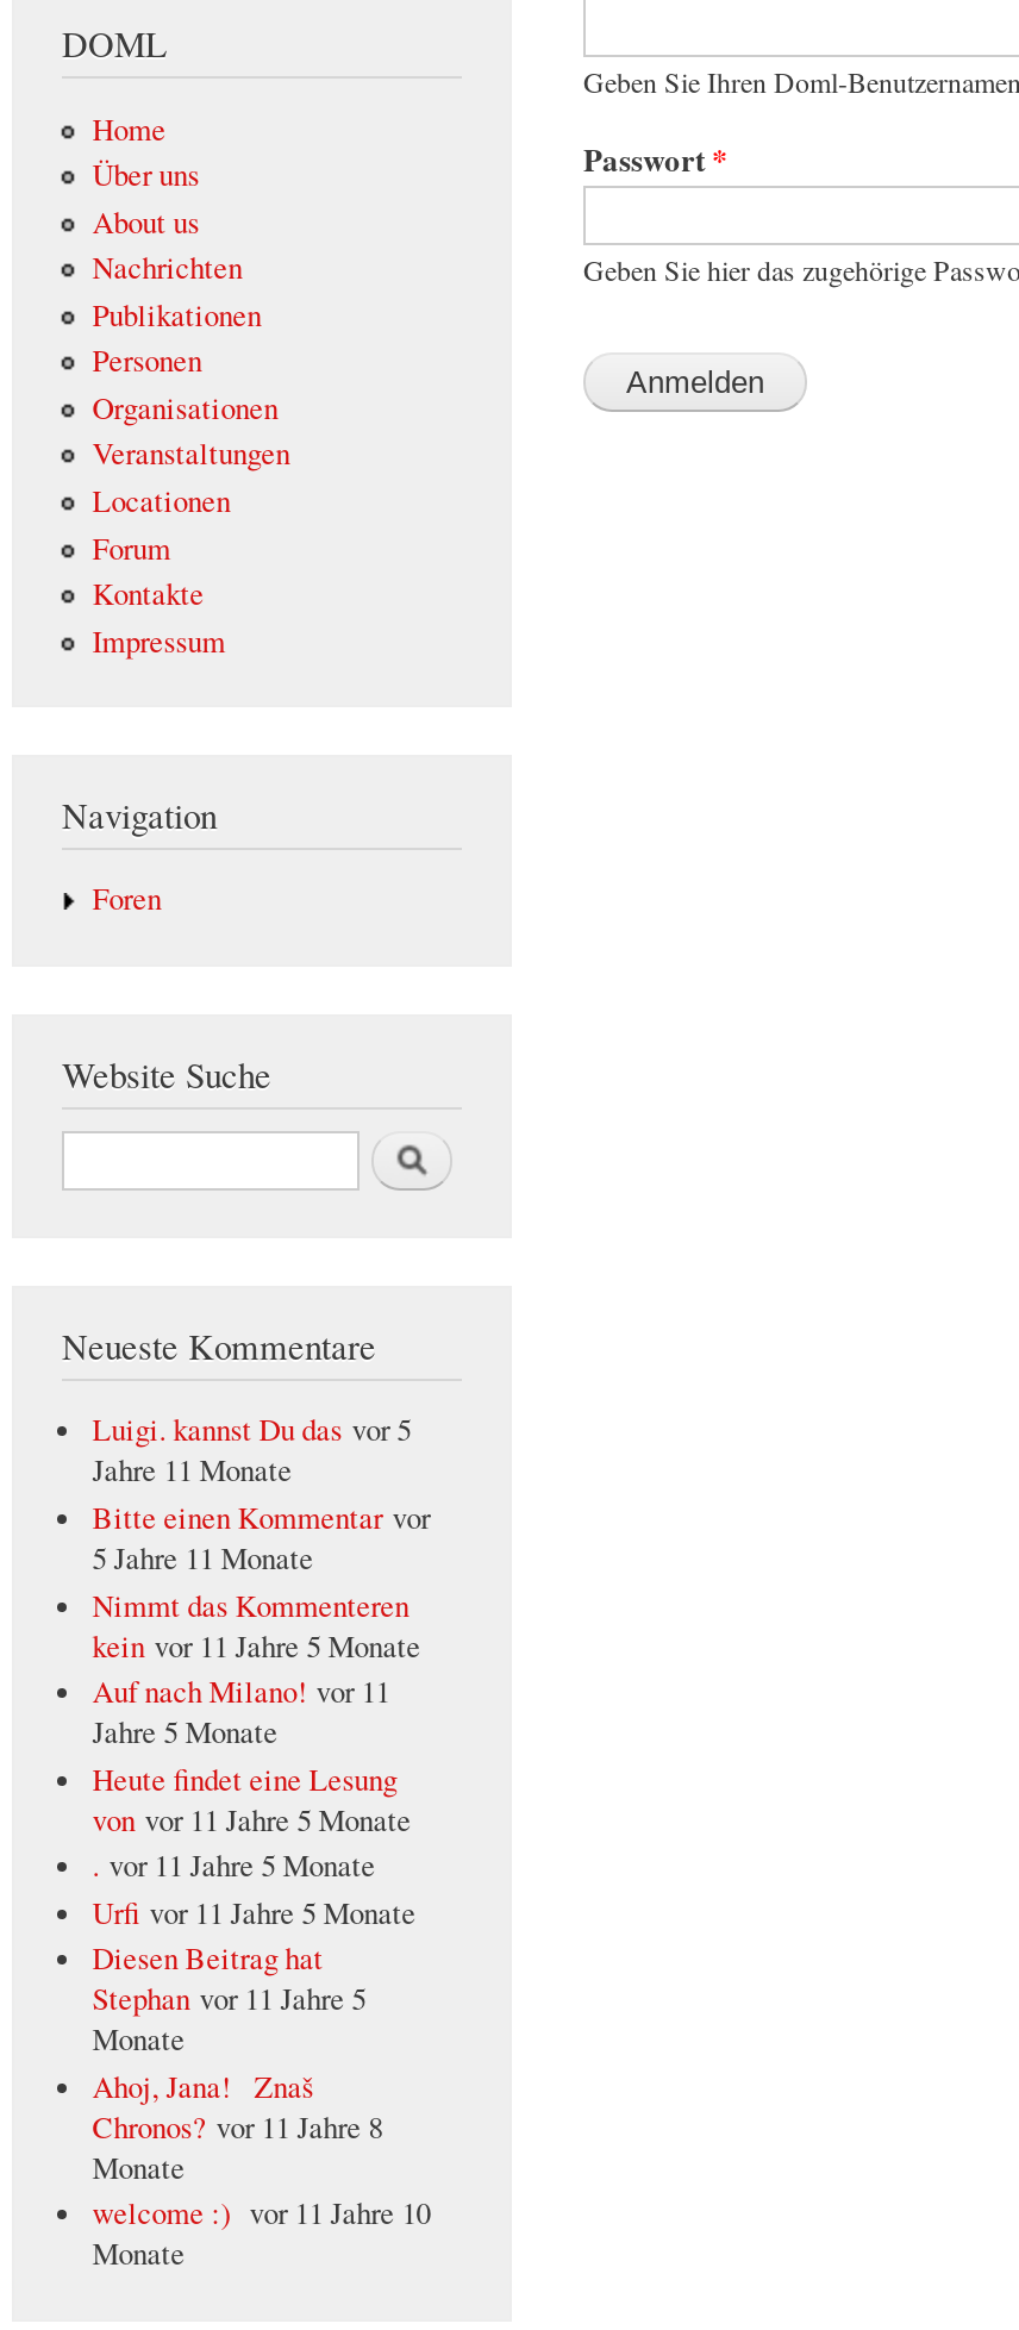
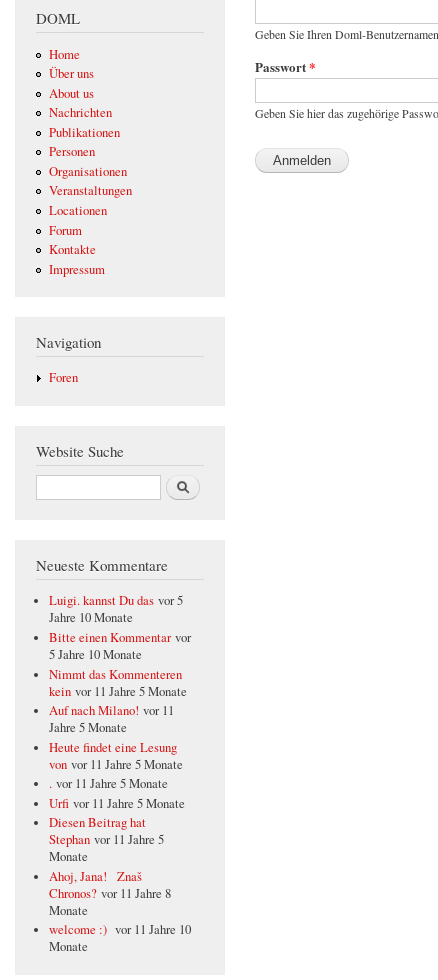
- Jahre 11 Monate
+ Jahre 10 Monate

- 5 Jahre 11 Monate
+ 5 Jahre 10 Monate
